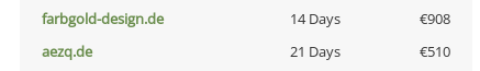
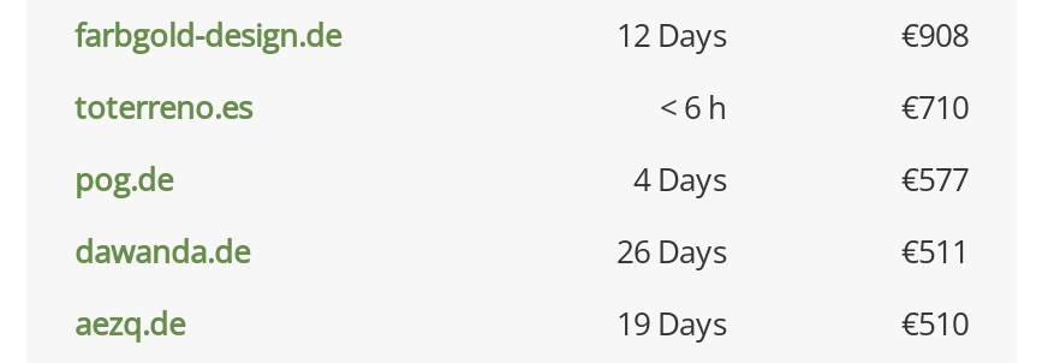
- 14 Days
+ 12 Days

+ toterreno.es
+ < 6 h
+ €710
+ pog.de
+ 4 Days
+ €577
+ dawanda.de
+ 26 Days
+ €511

- 21 Days
+ 19 Days
